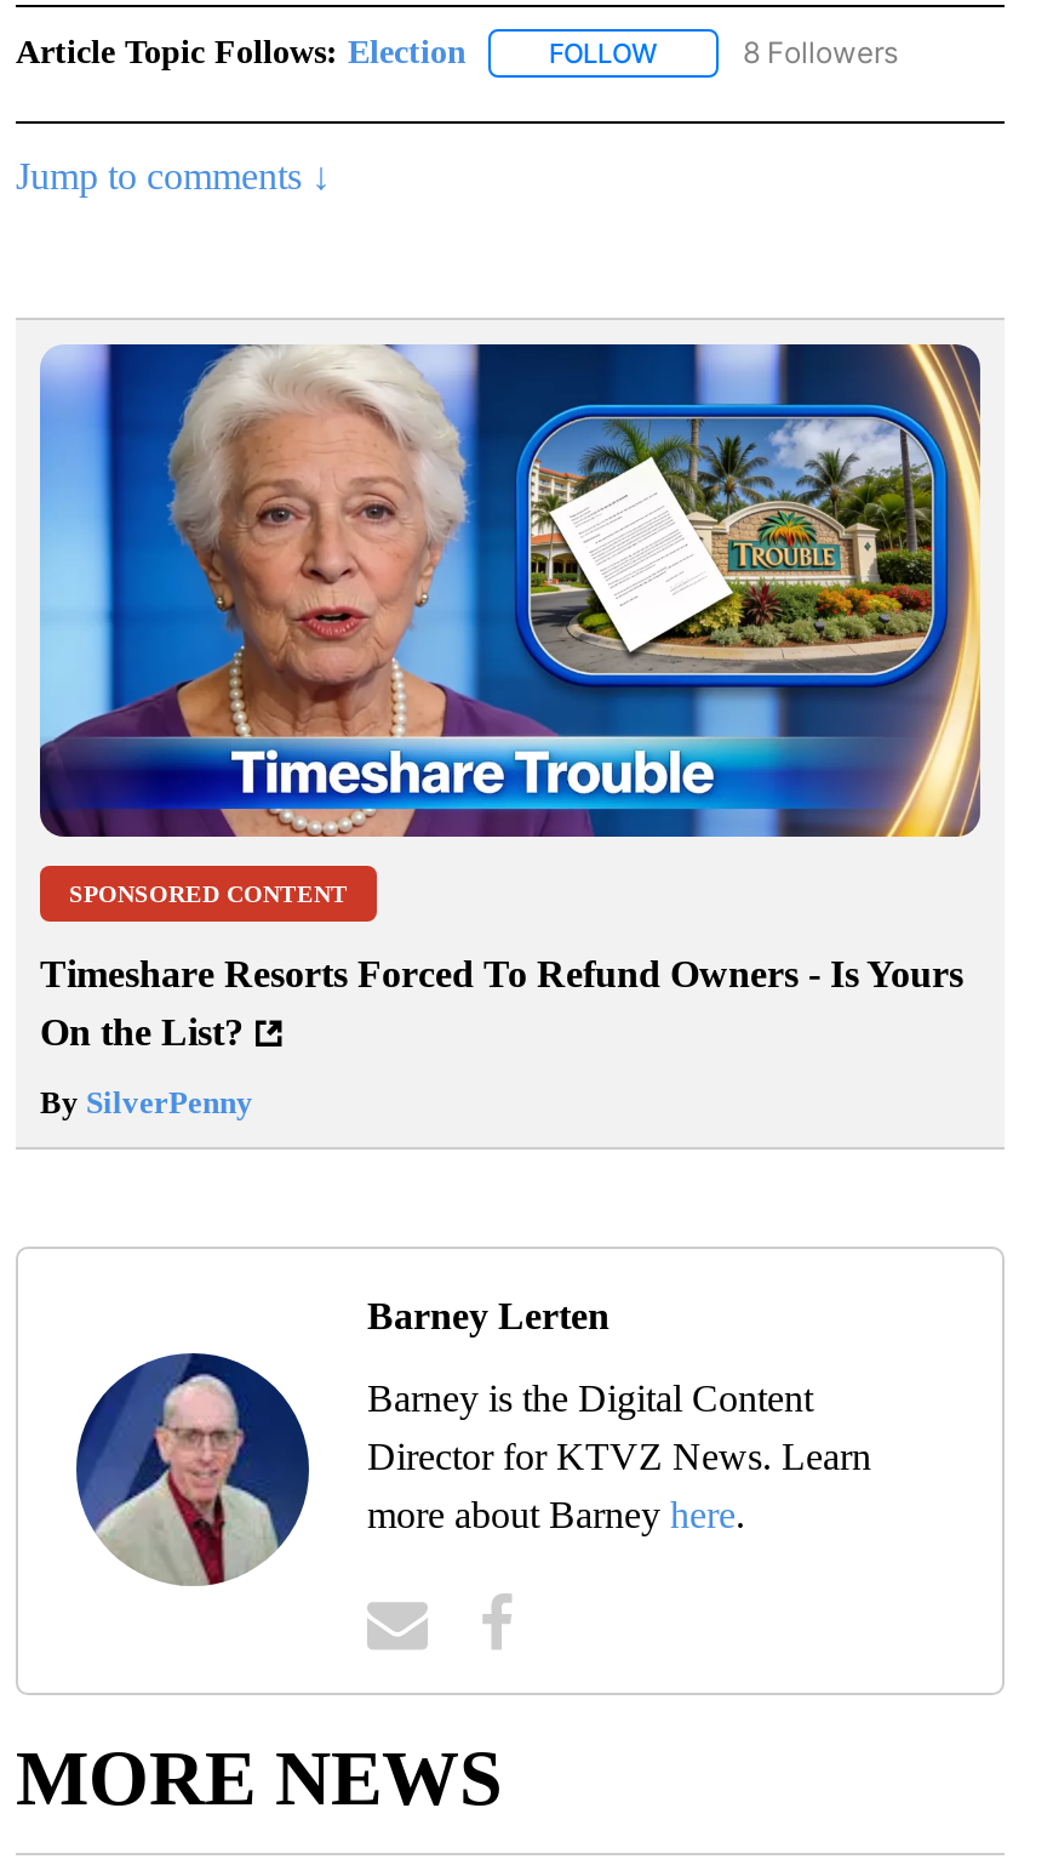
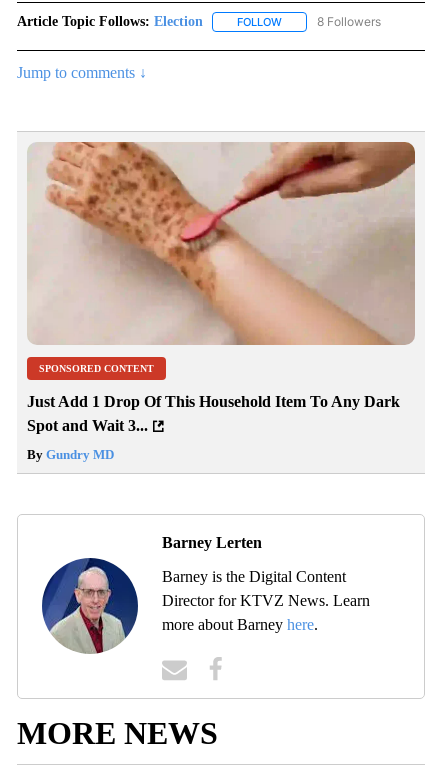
- [image]
+ [image]

- Timeshare Resorts Forced To Refund Owners - Is Yours
- On the List?
+ Just Add 1 Drop Of This Household Item To Any Dark
+ Spot and Wait 3...

- By SilverPenny
+ By Gundry MD
